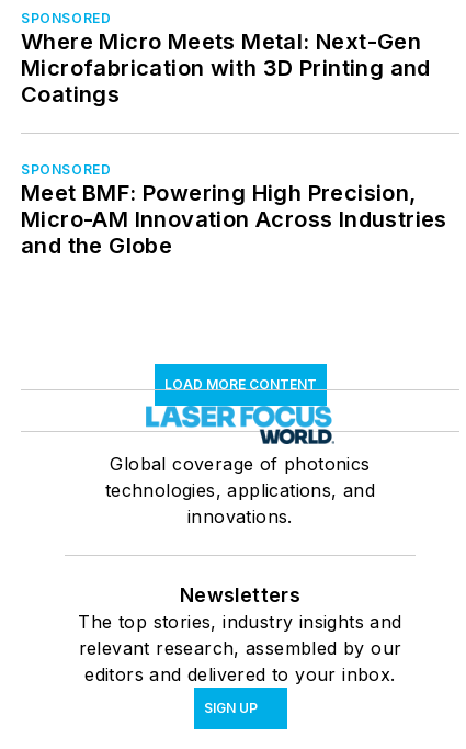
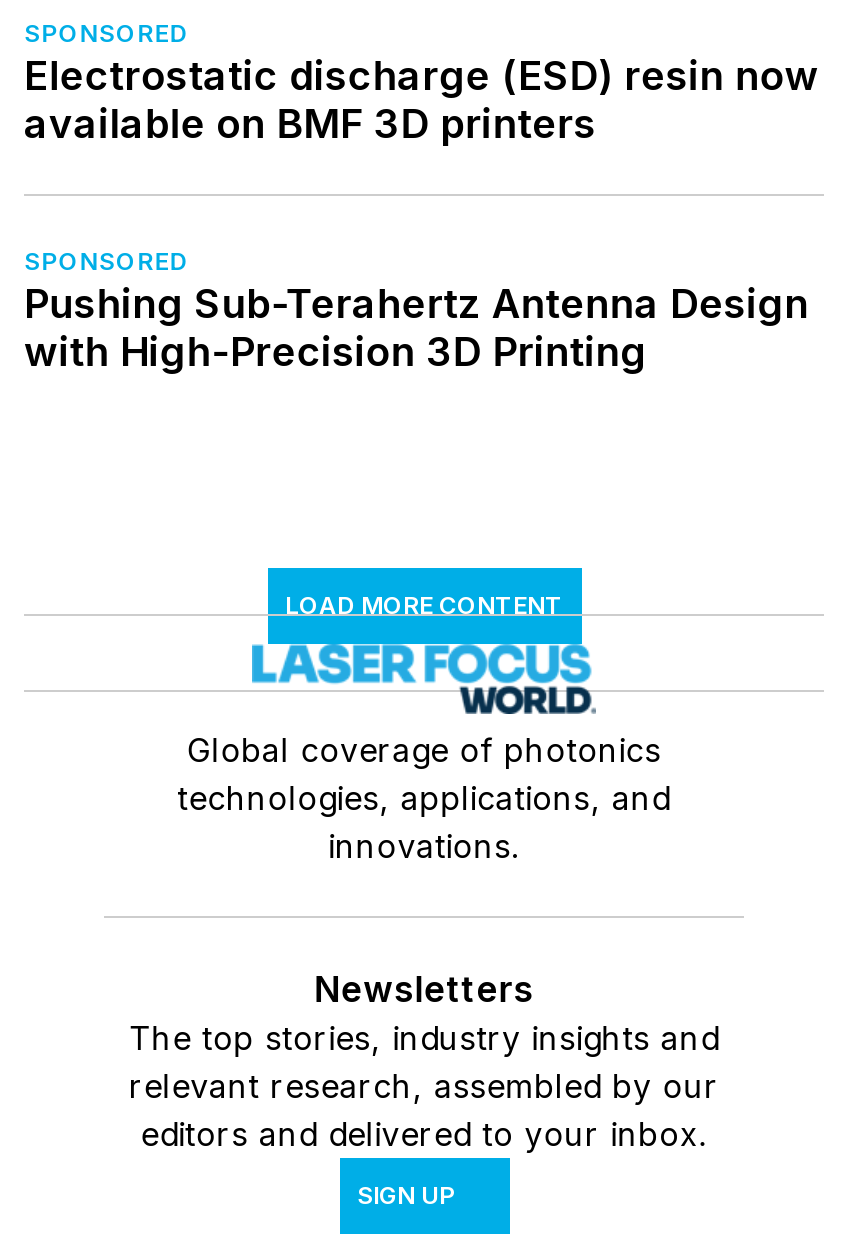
- Where Micro Meets Metal: Next-Gen
- Microfabrication with 3D Printing and
- Coatings
+ Electrostatic discharge (ESD) resin now
+ available on BMF 3D printers

- Meet BMF: Powering High Precision,
- Micro-AM Innovation Across Industries
- and the Globe
+ Pushing Sub-Terahertz Antenna Design
+ with High-Precision 3D Printing
